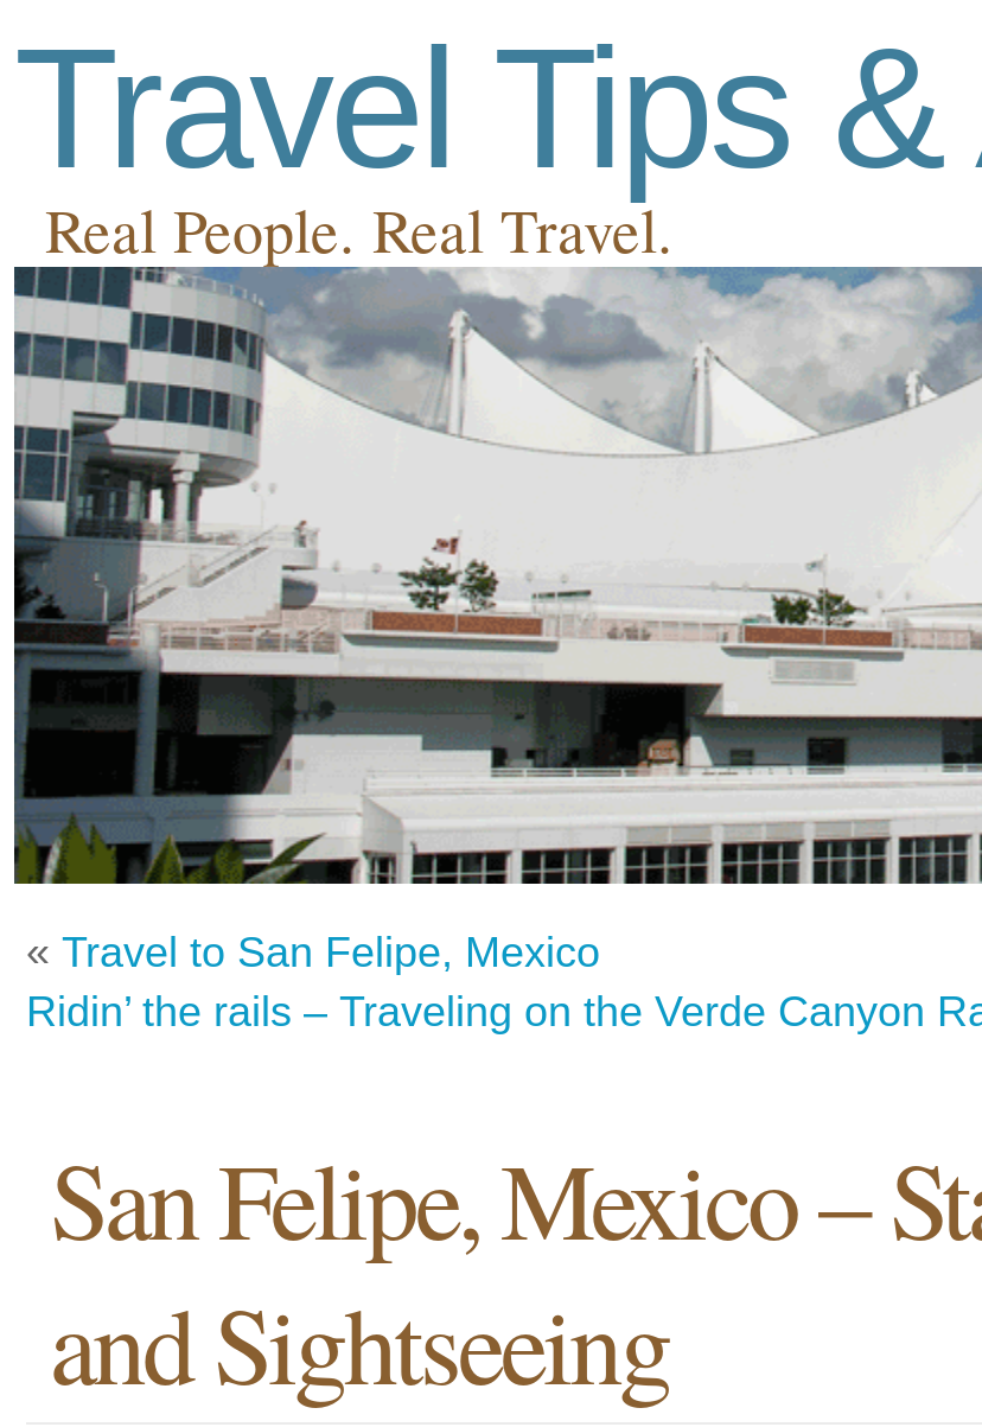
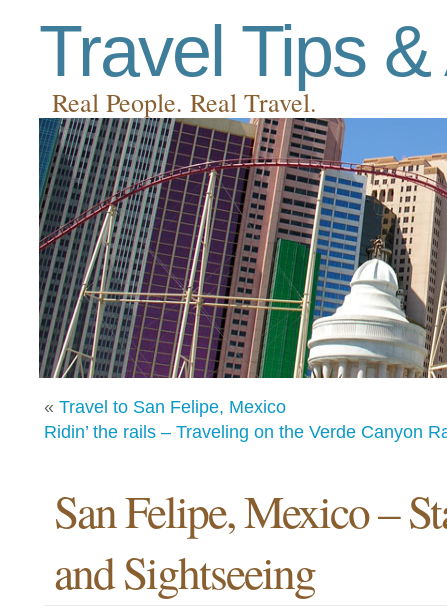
- [image]
+ [image]
